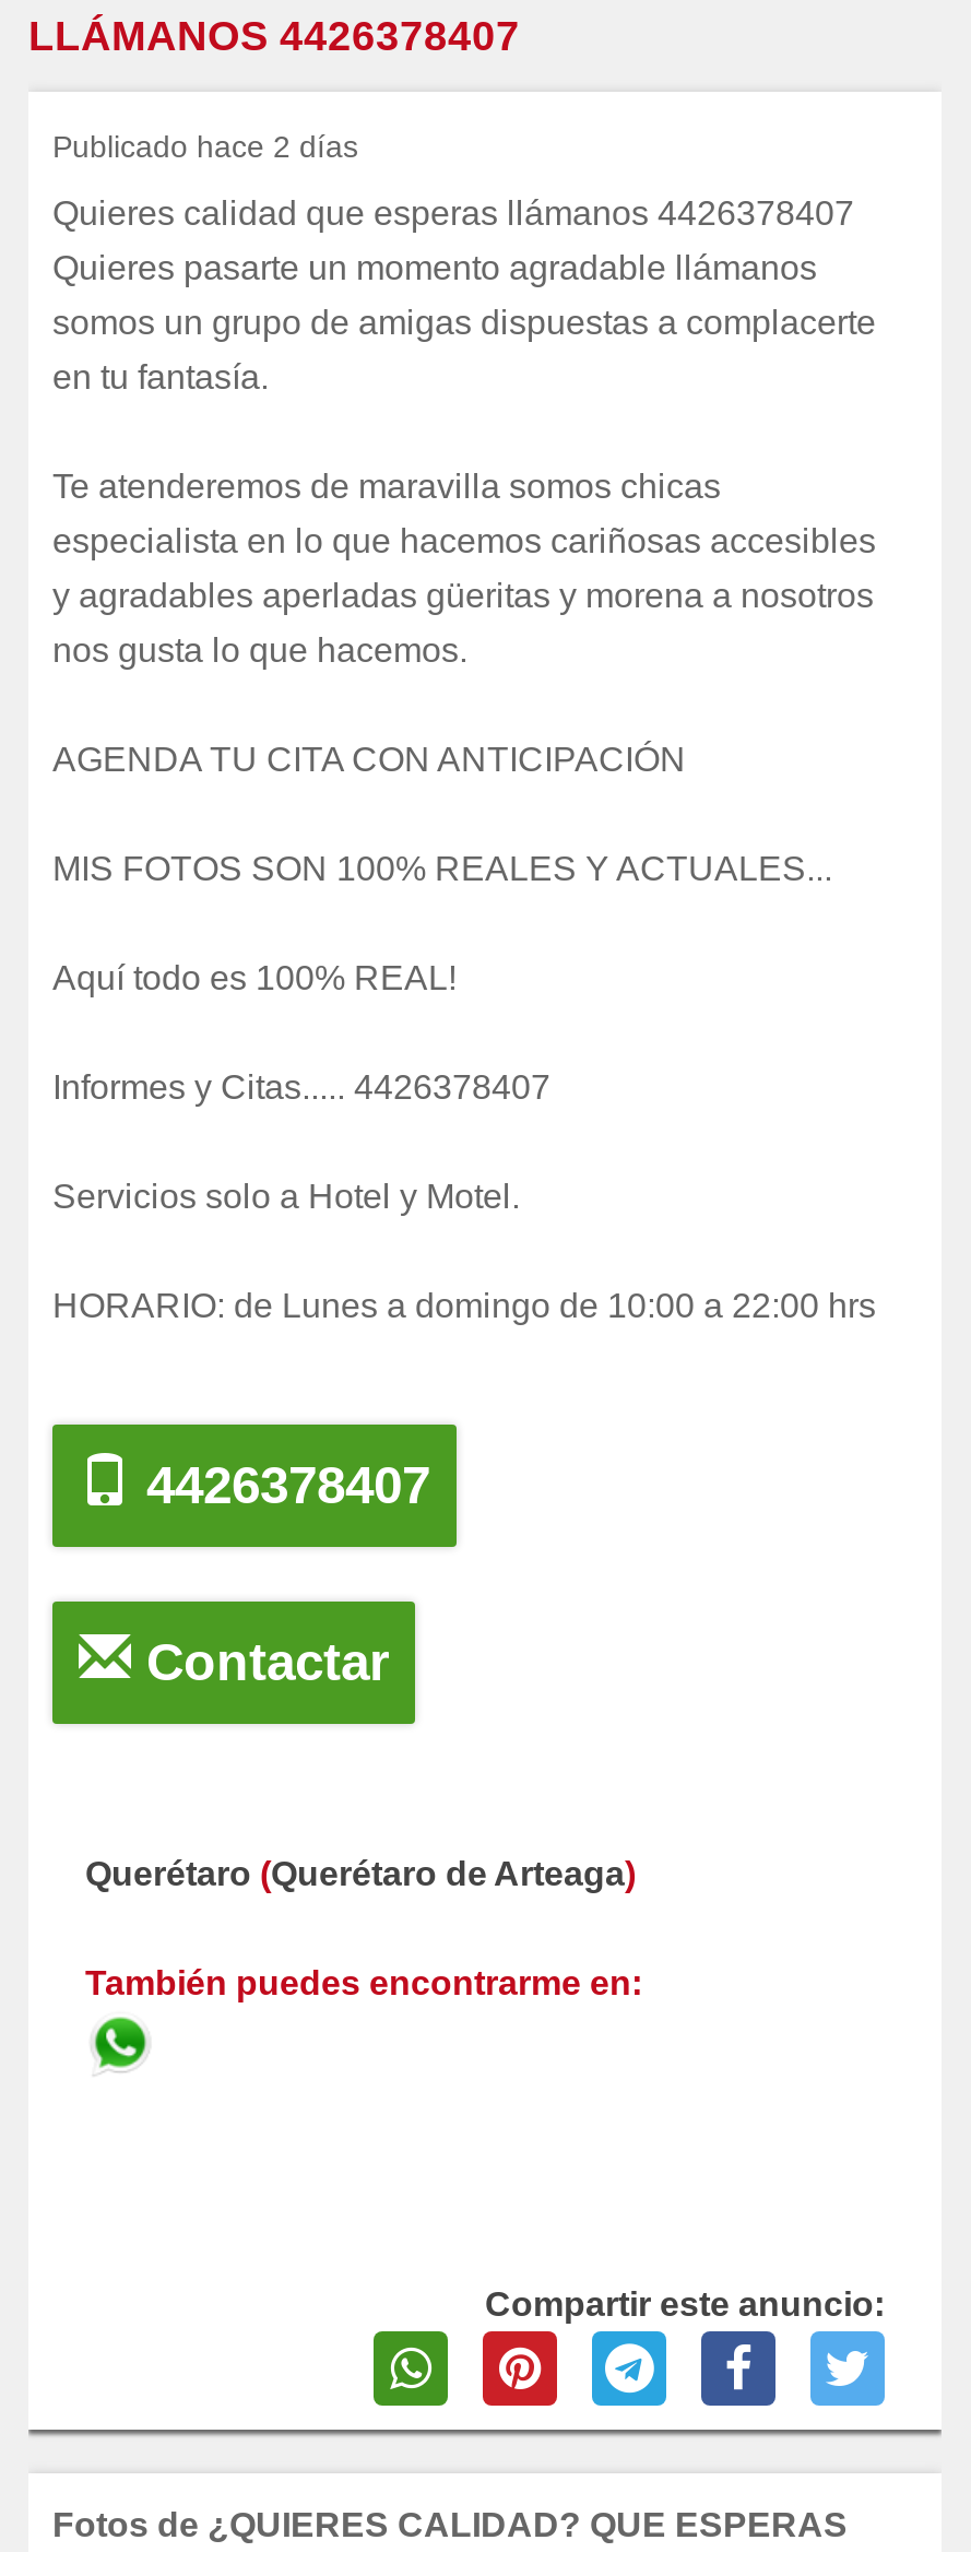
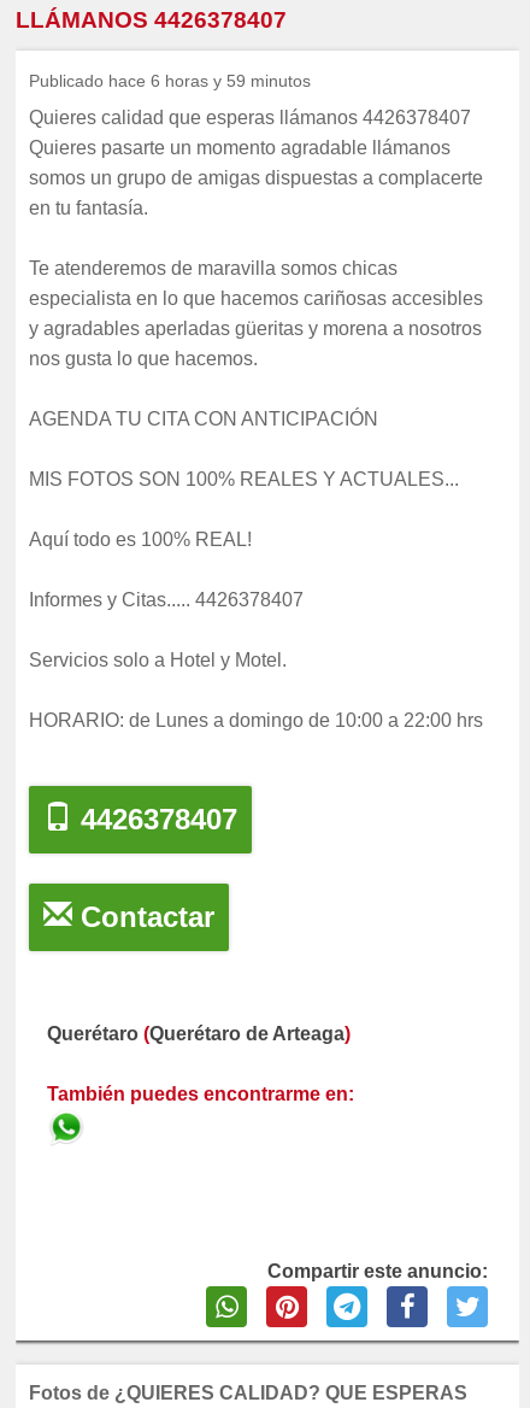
- Publicado hace 2 días
+ Publicado hace 6 horas y 59 minutos
